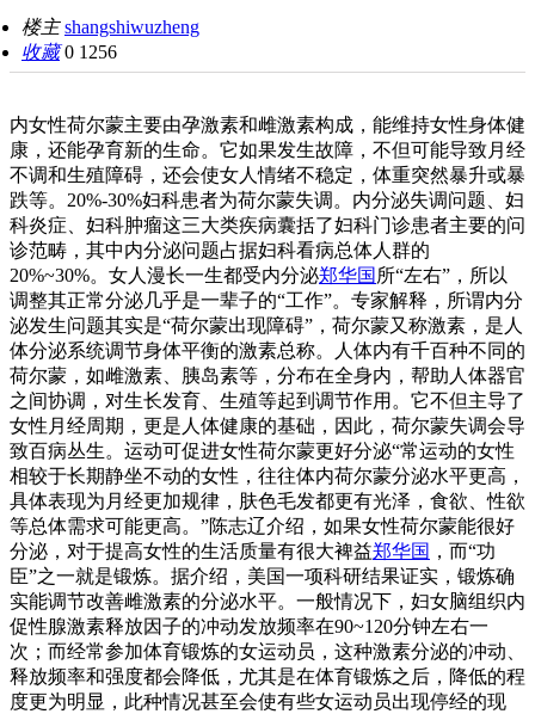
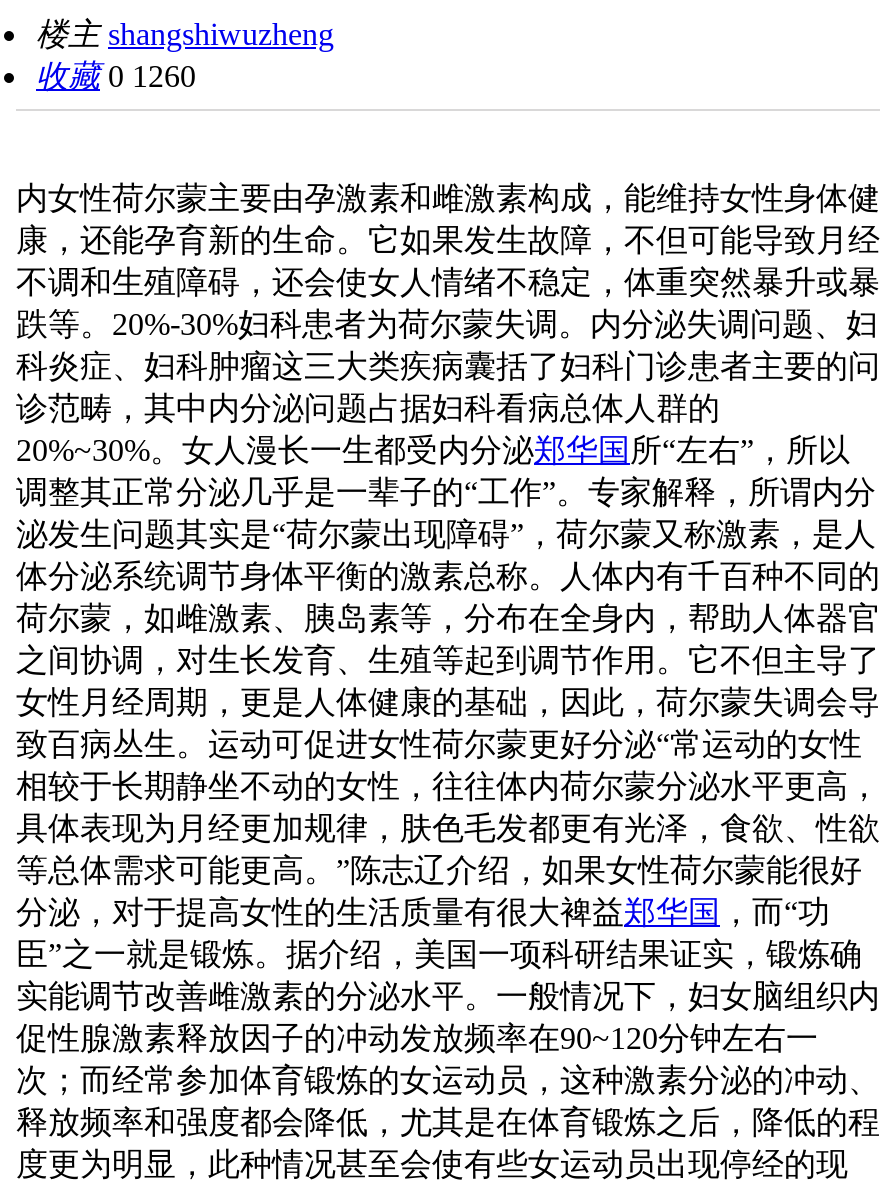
- 收藏 0 1256
+ 收藏 0 1260
